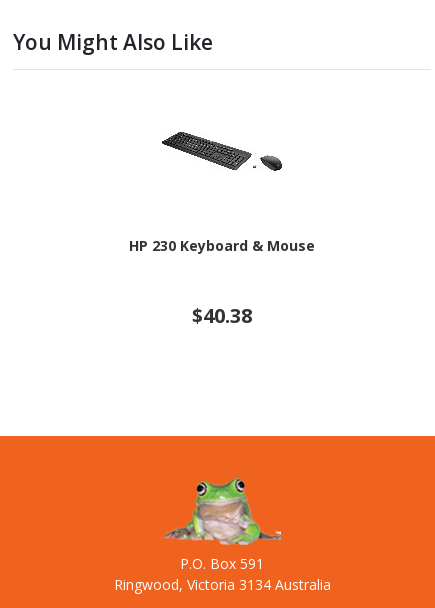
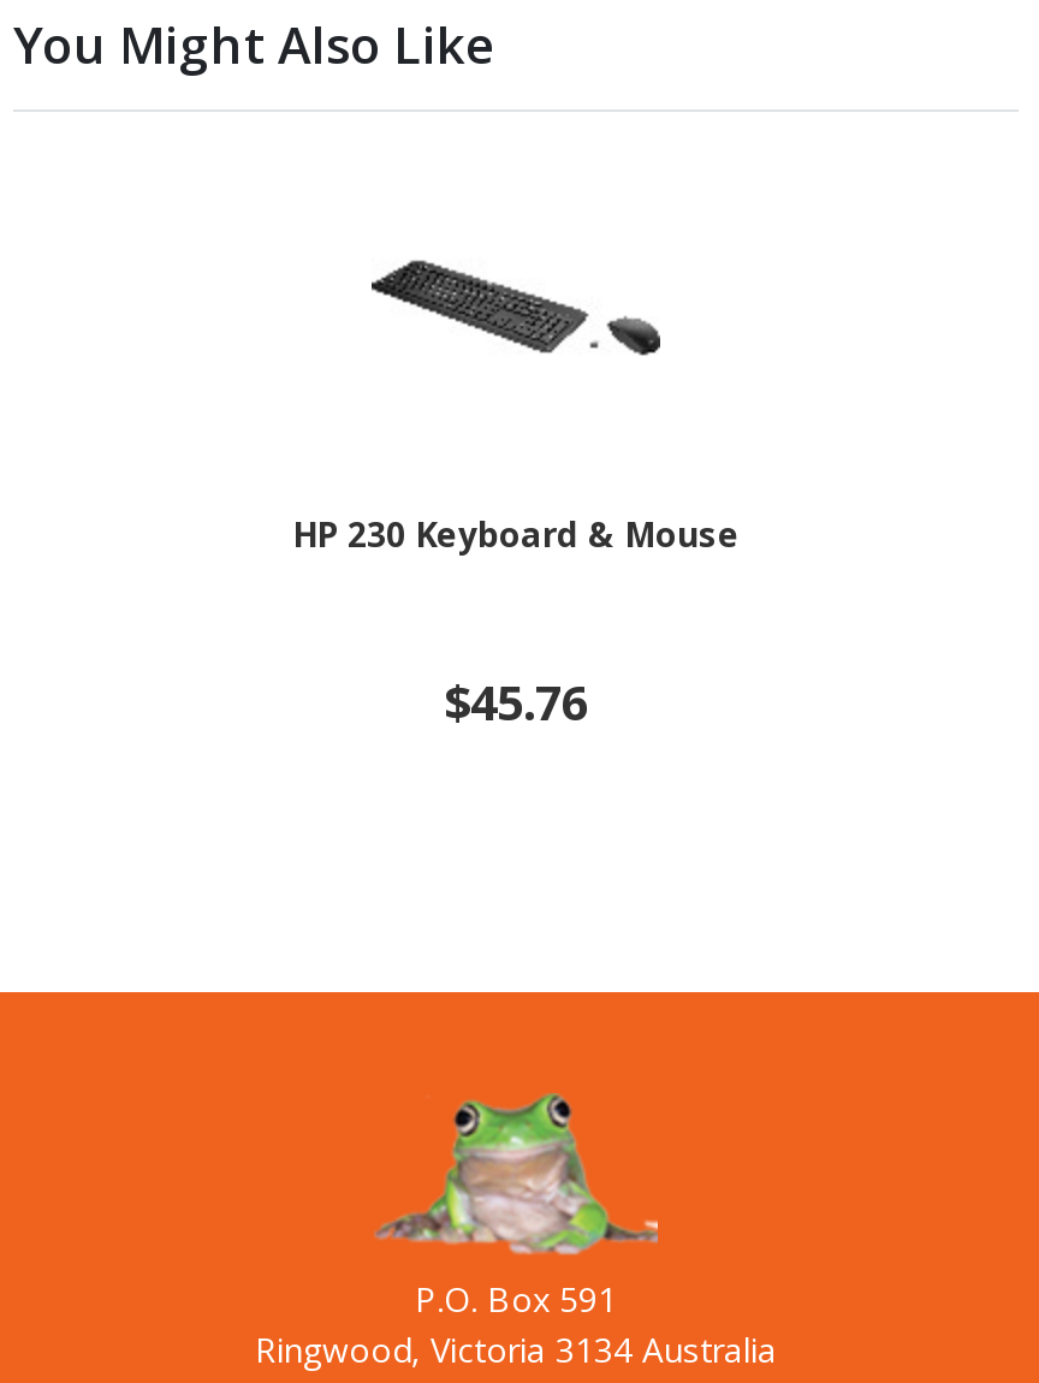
- $40.38
+ $45.76
